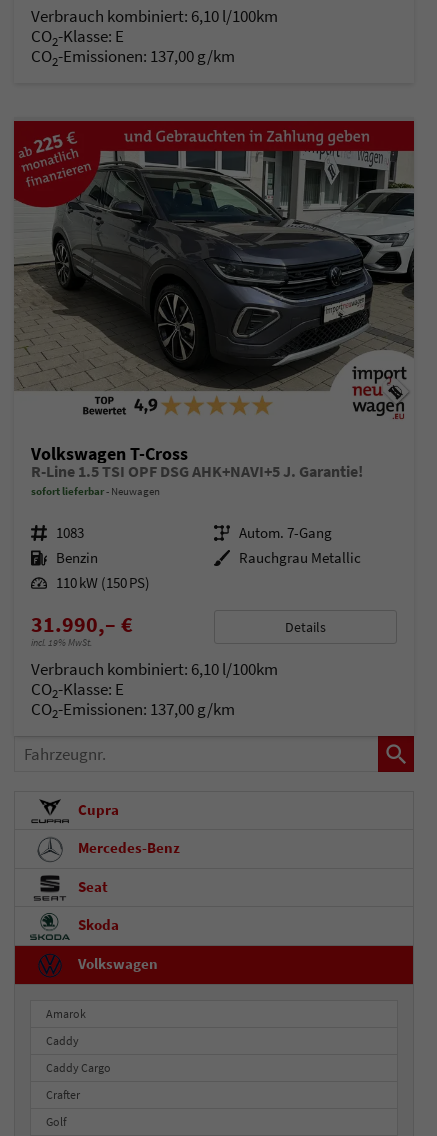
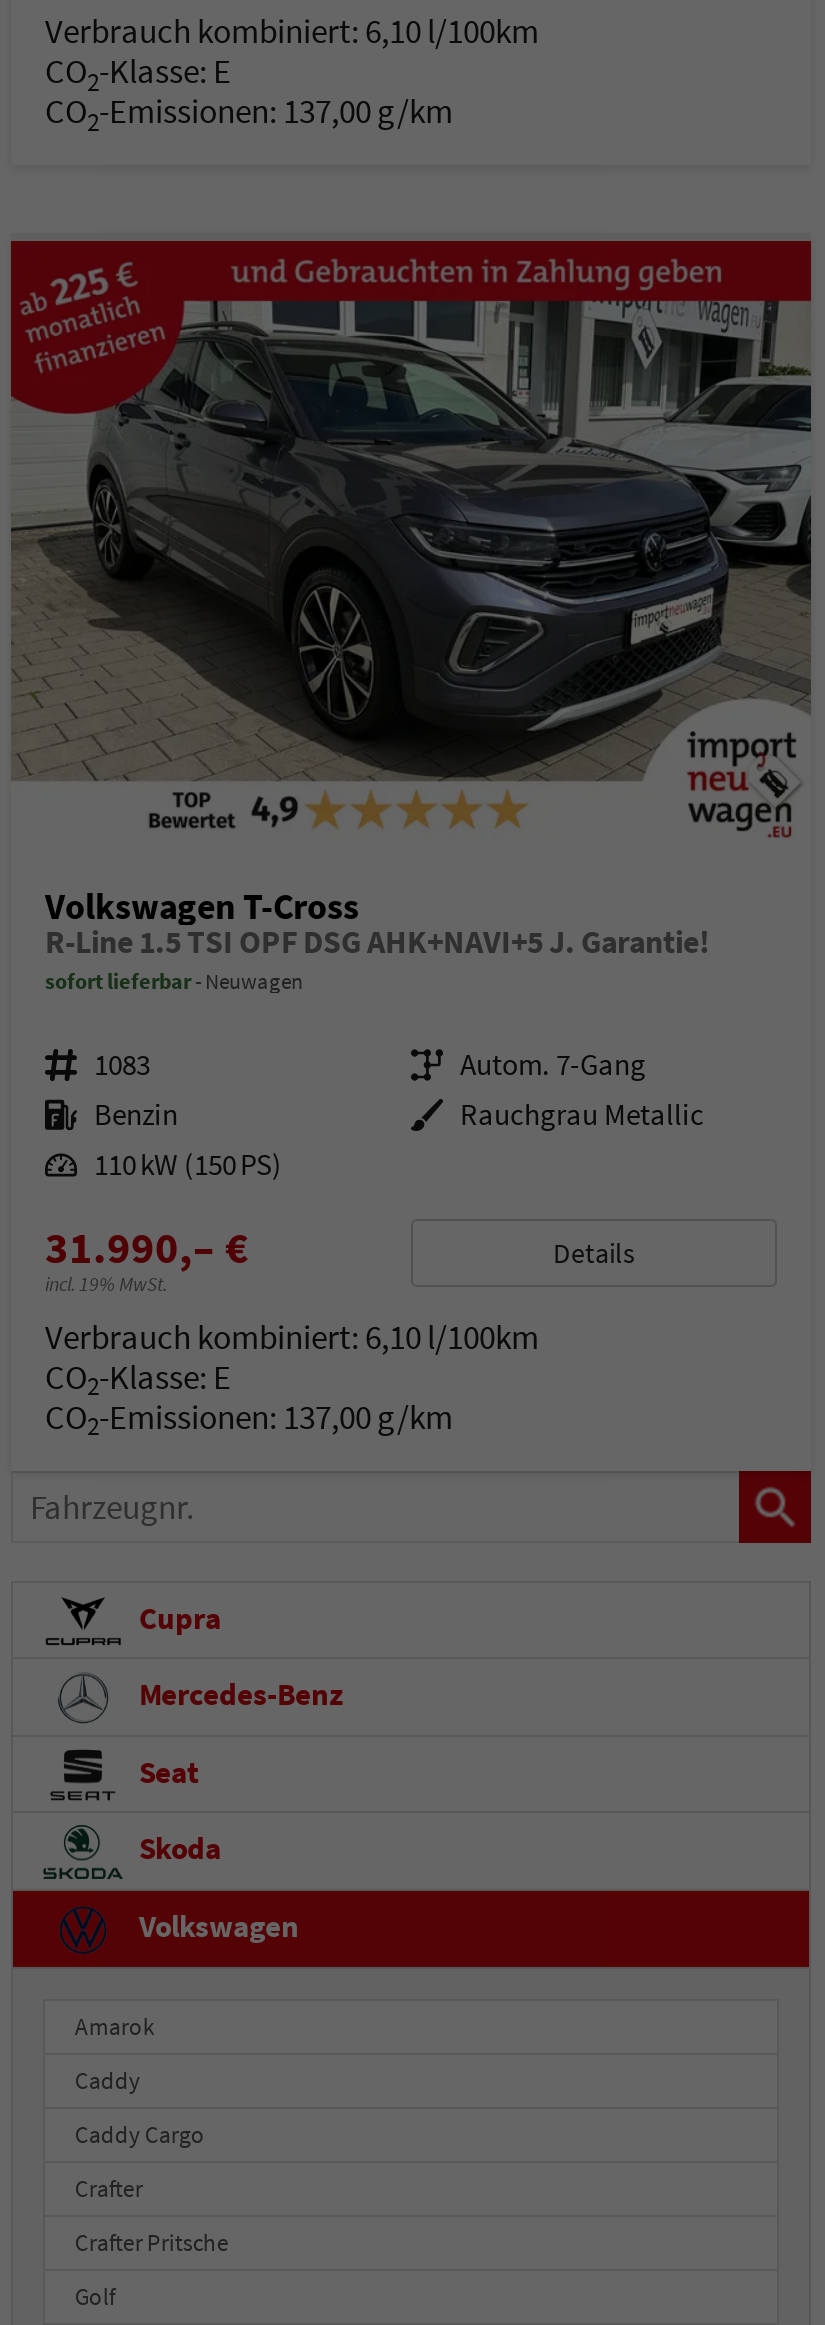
+ Crafter Pritsche
